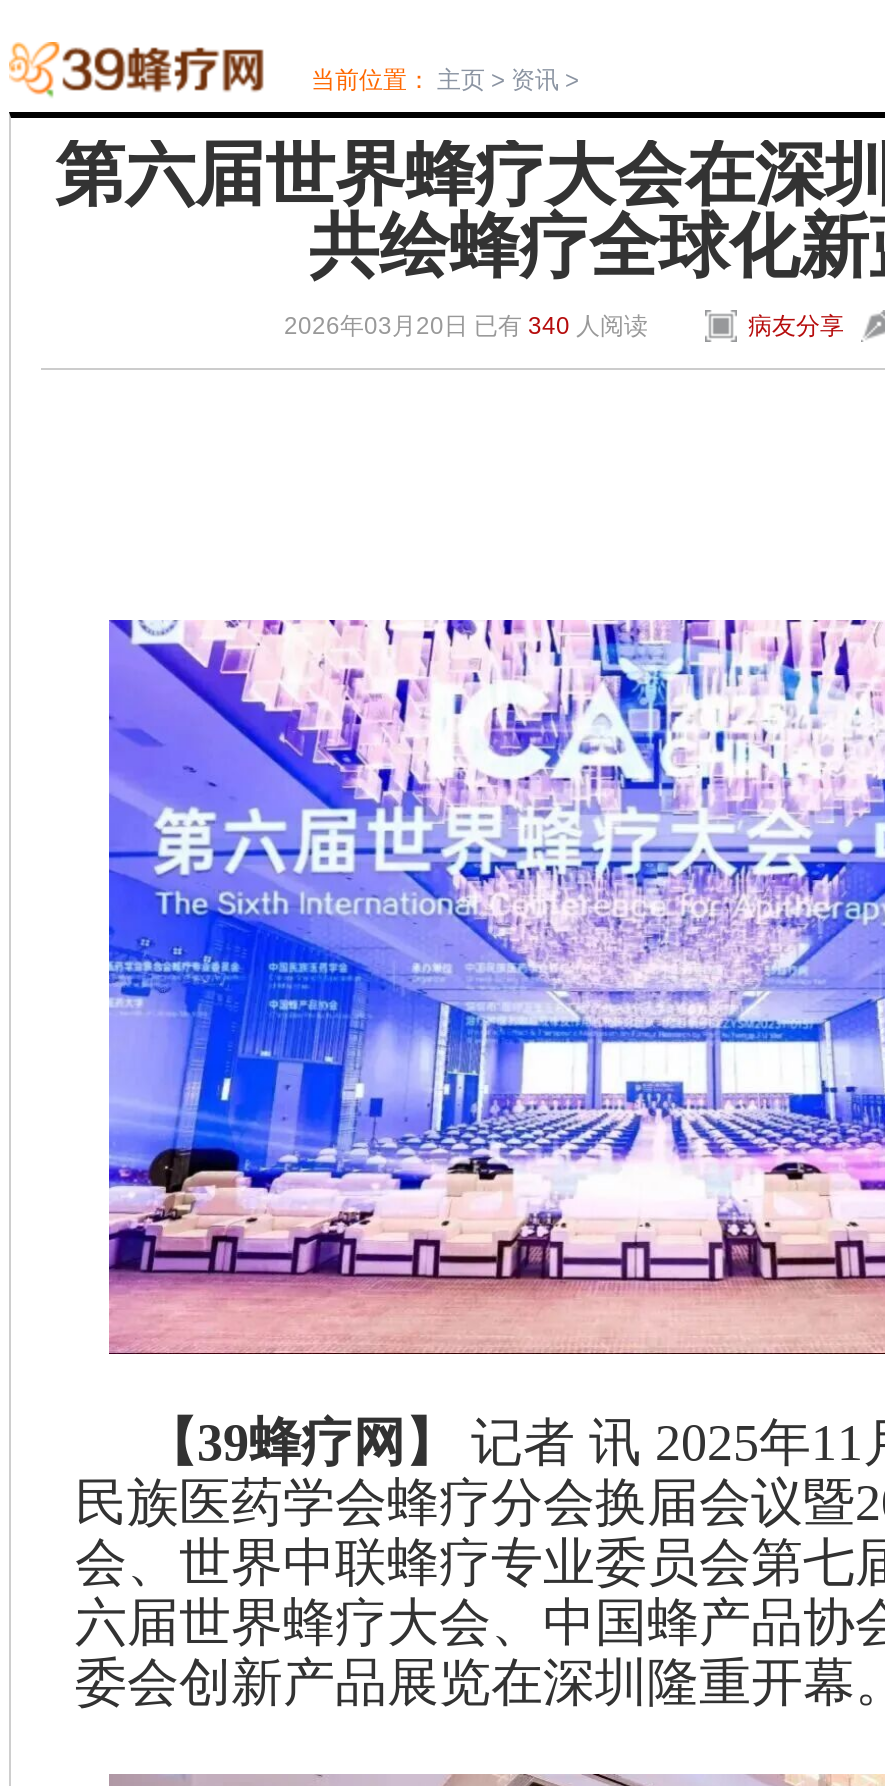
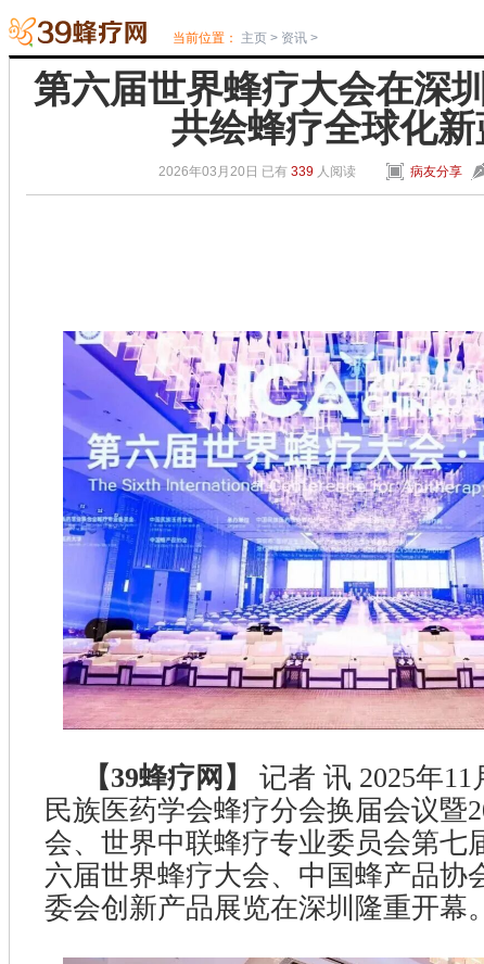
- 2026年03月20日 已有 340人阅读
+ 2026年03月20日 已有 339人阅读
